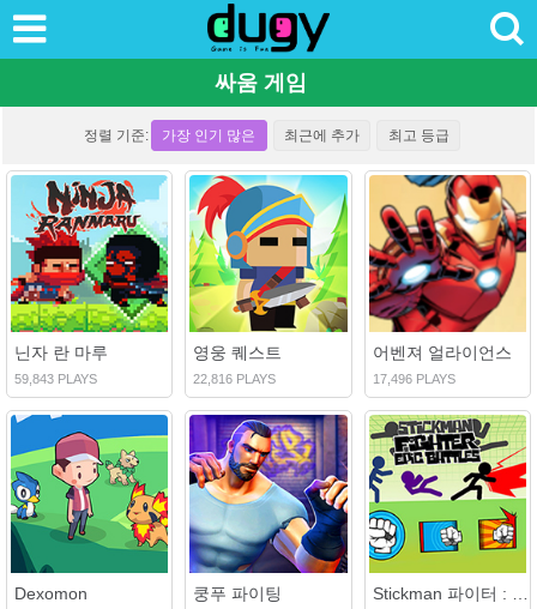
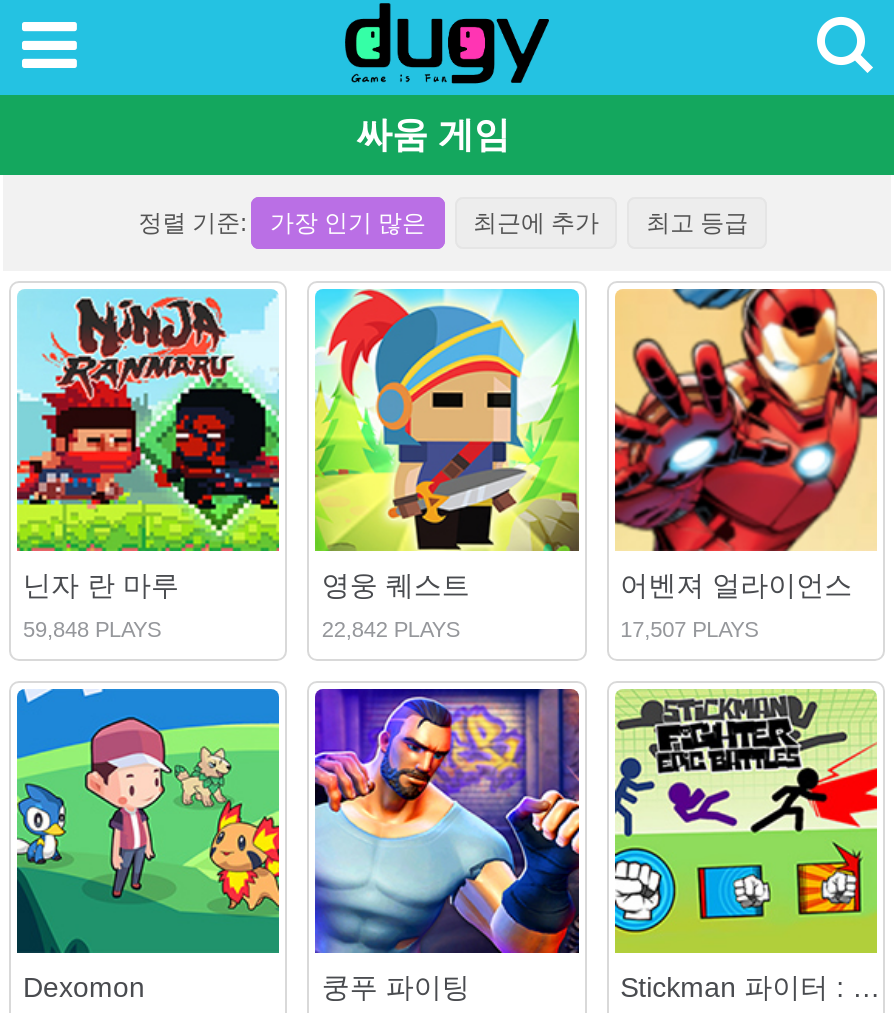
- 59,843 PLAYS
+ 59,848 PLAYS

- 22,816 PLAYS
+ 22,842 PLAYS

- 17,496 PLAYS
+ 17,507 PLAYS
